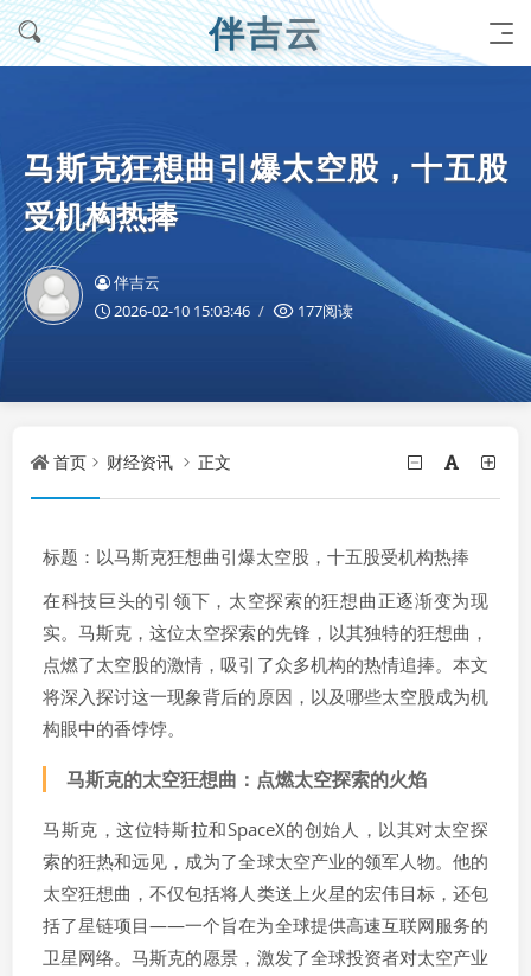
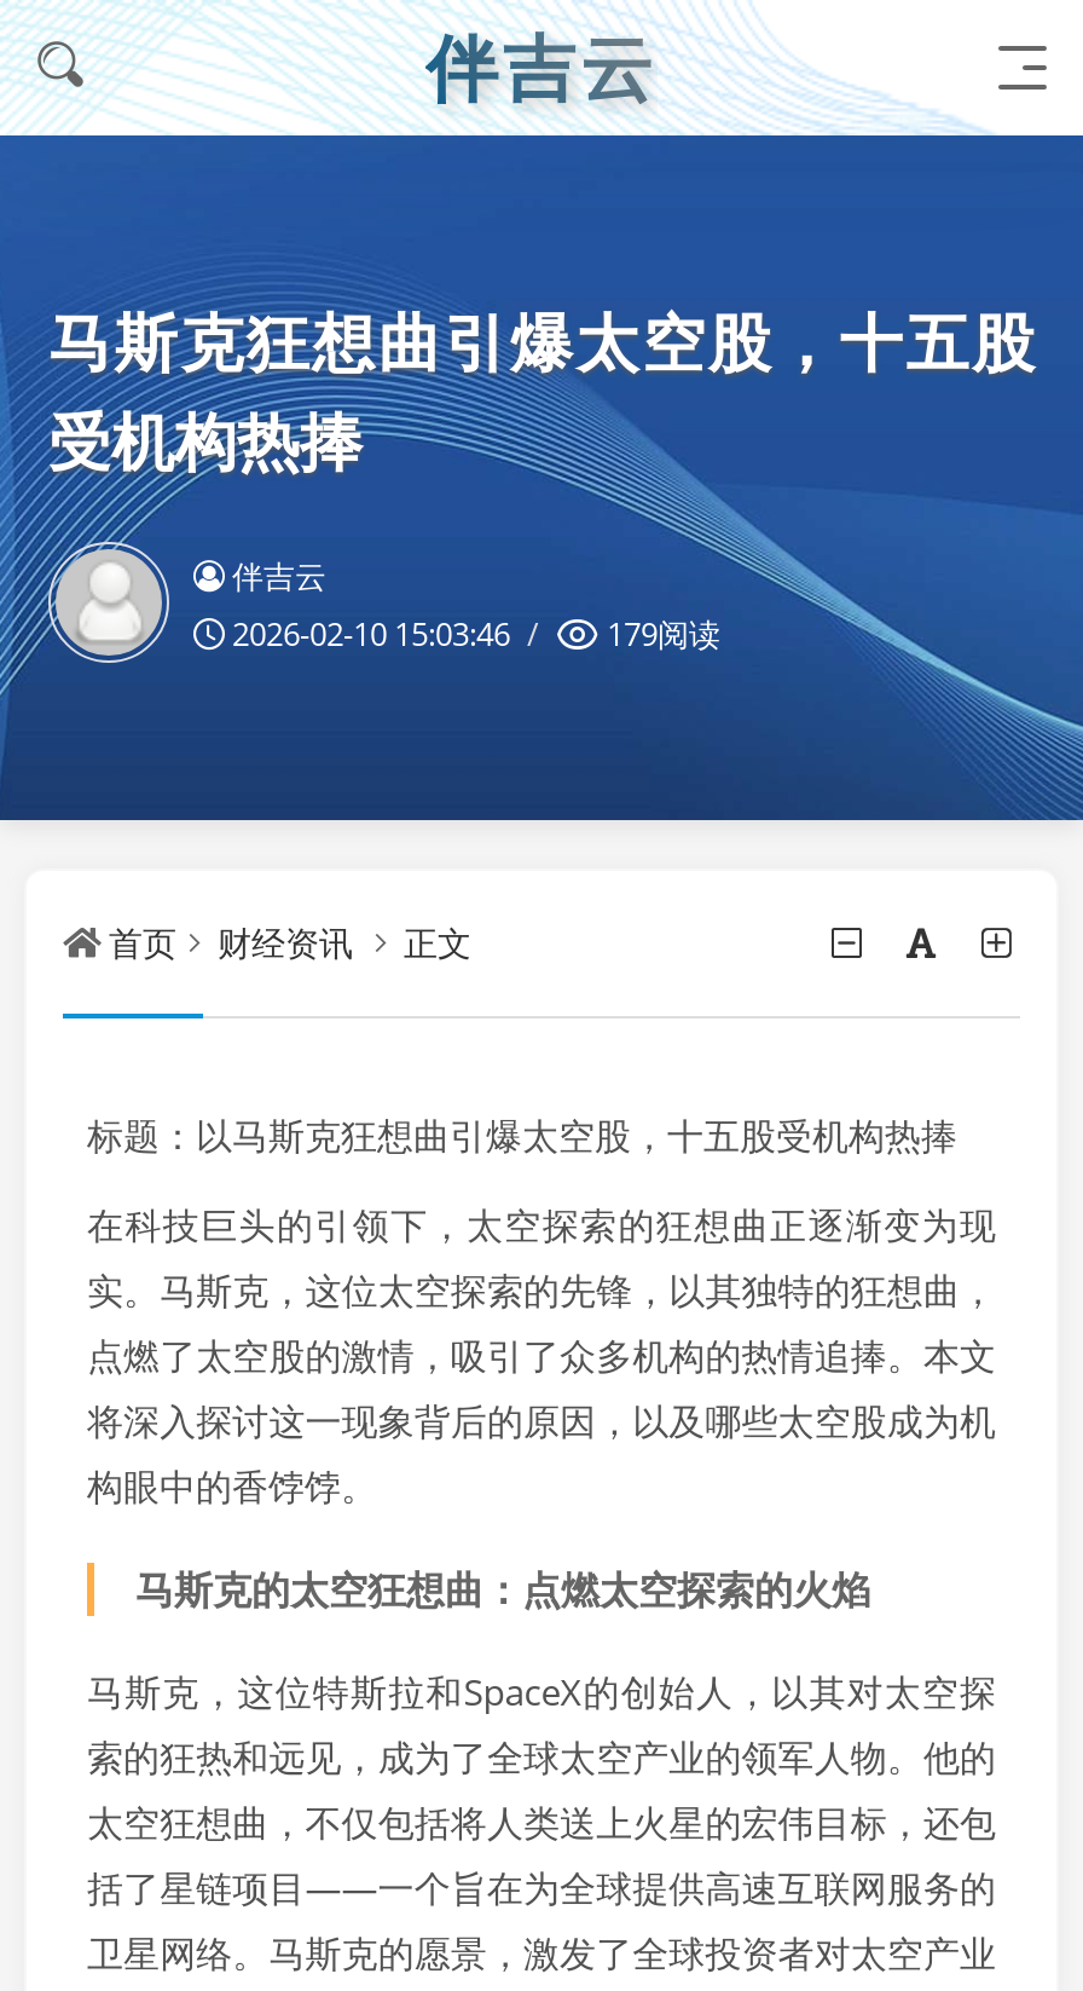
- 177阅读
+ 179阅读
